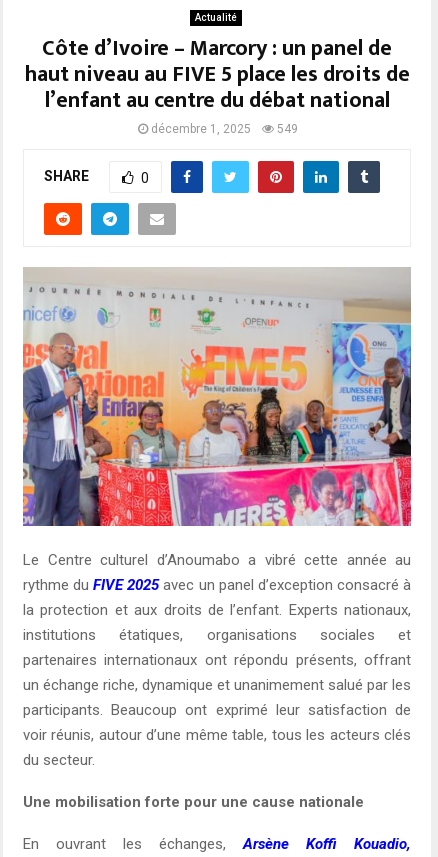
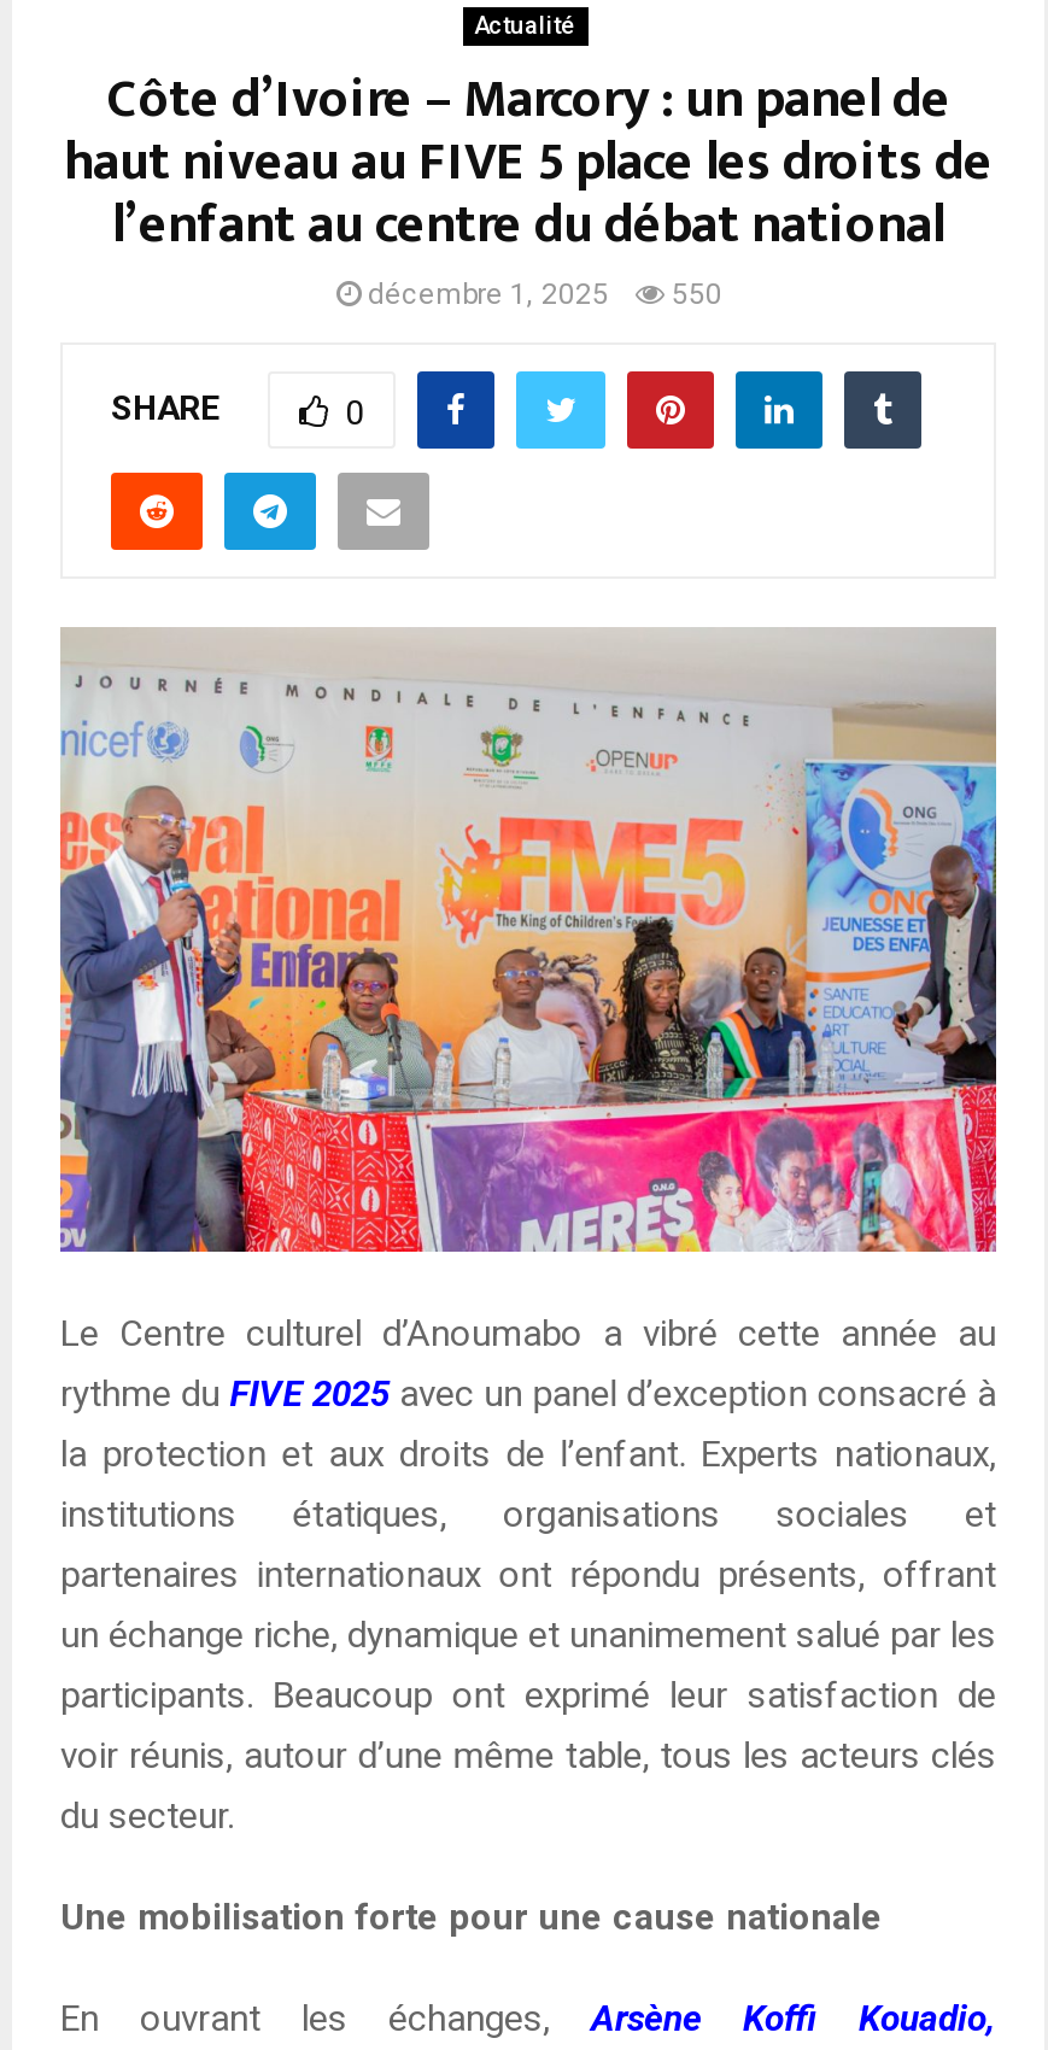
- décembre 1, 2025 549
+ décembre 1, 2025 550
